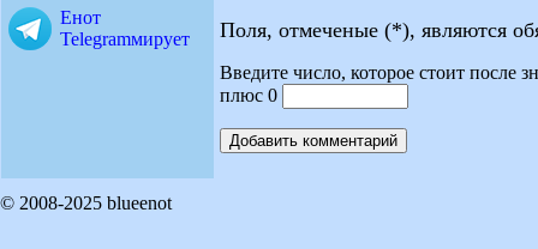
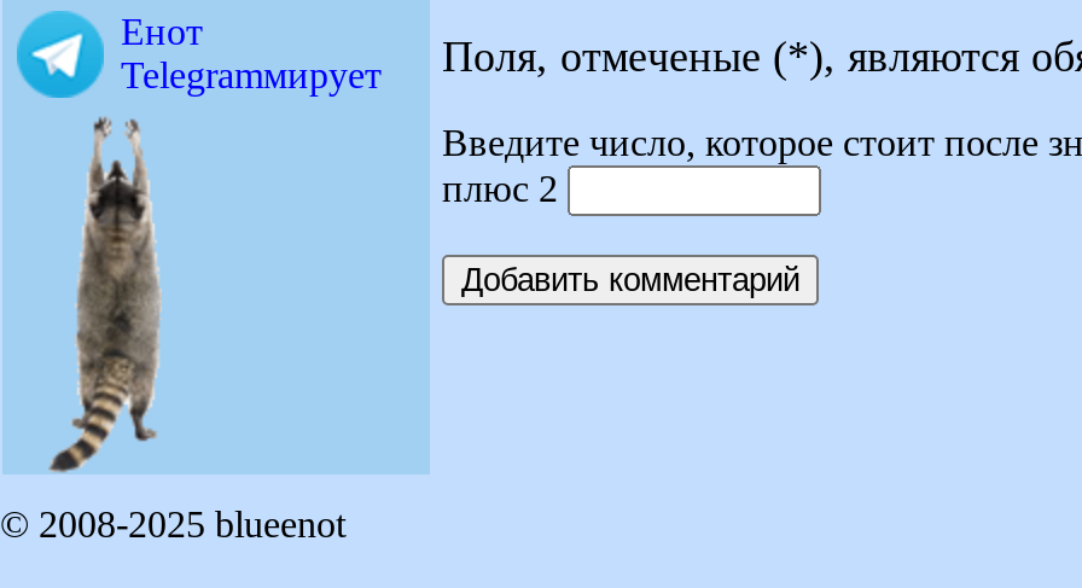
+ [image]

- плюс 0
+ плюс 2
